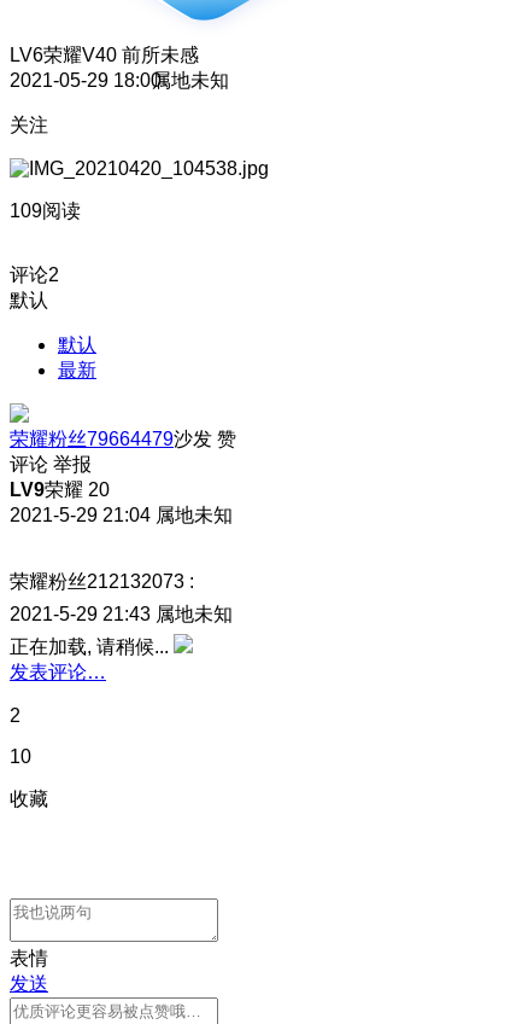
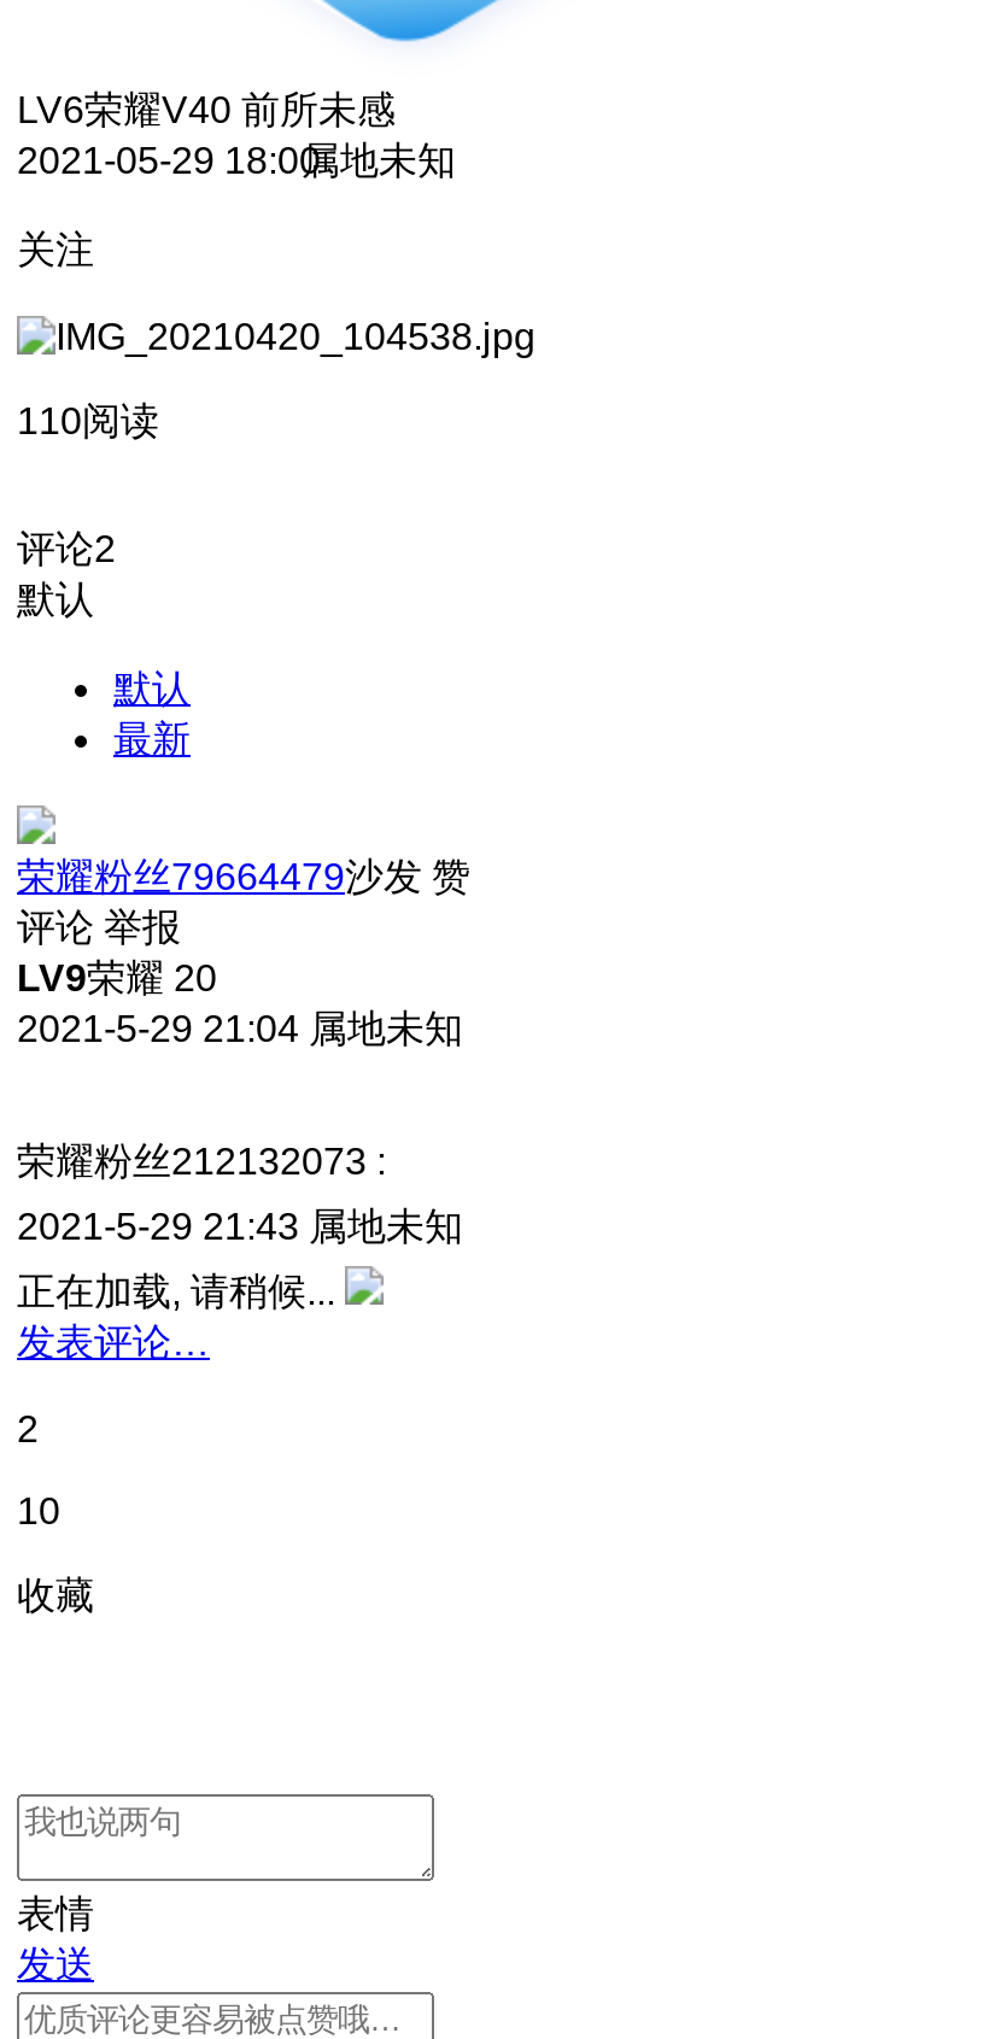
- 109阅读
+ 110阅读
